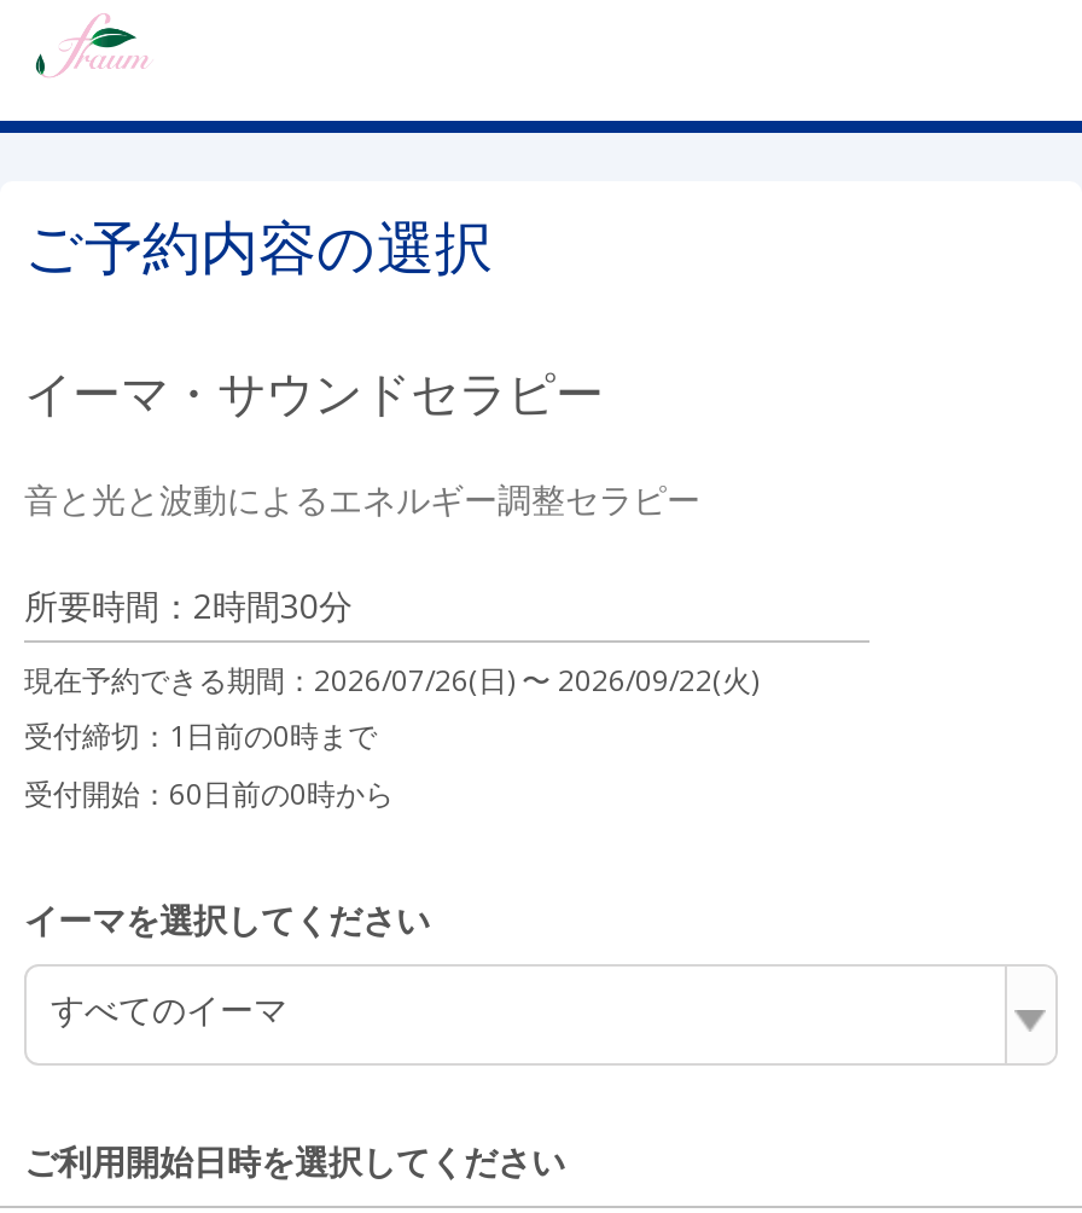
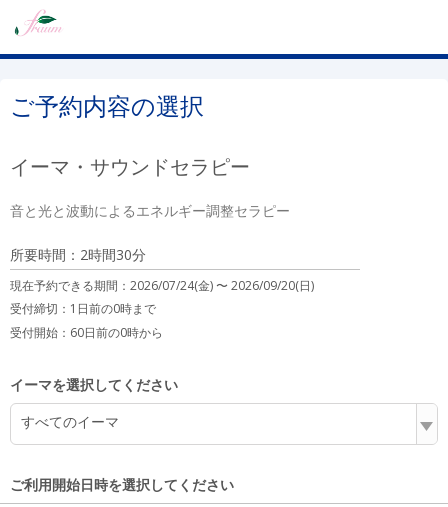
- 現在予約できる期間：2026/07/26(日) 〜2026/09/22(火)
+ 現在予約できる期間：2026/07/24(金) 〜2026/09/20(日)
